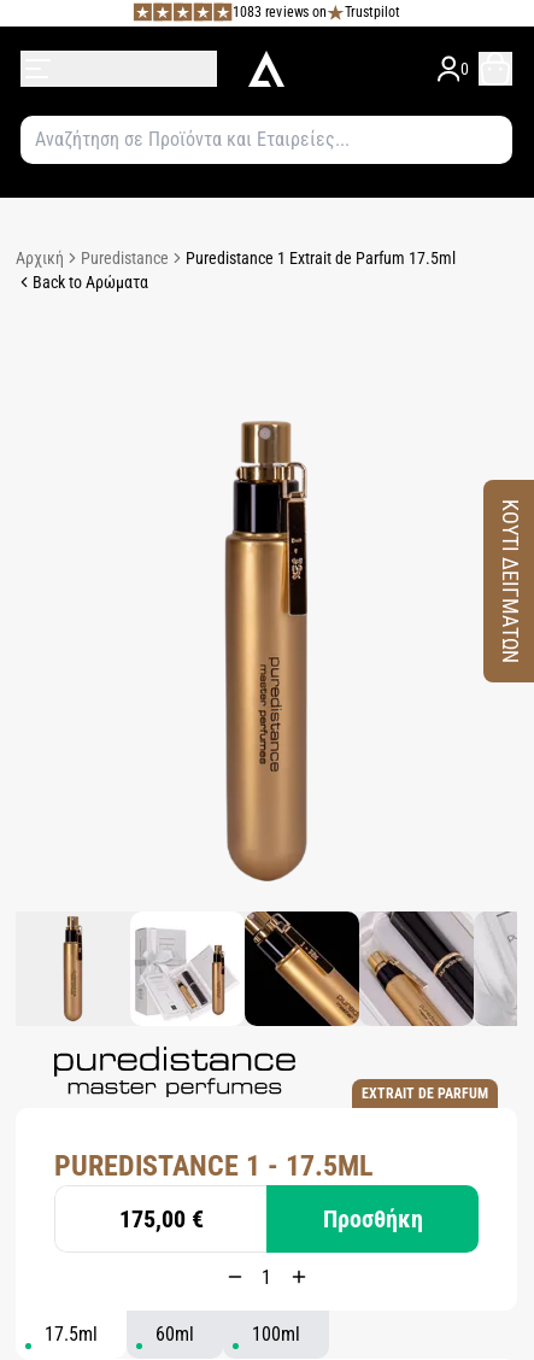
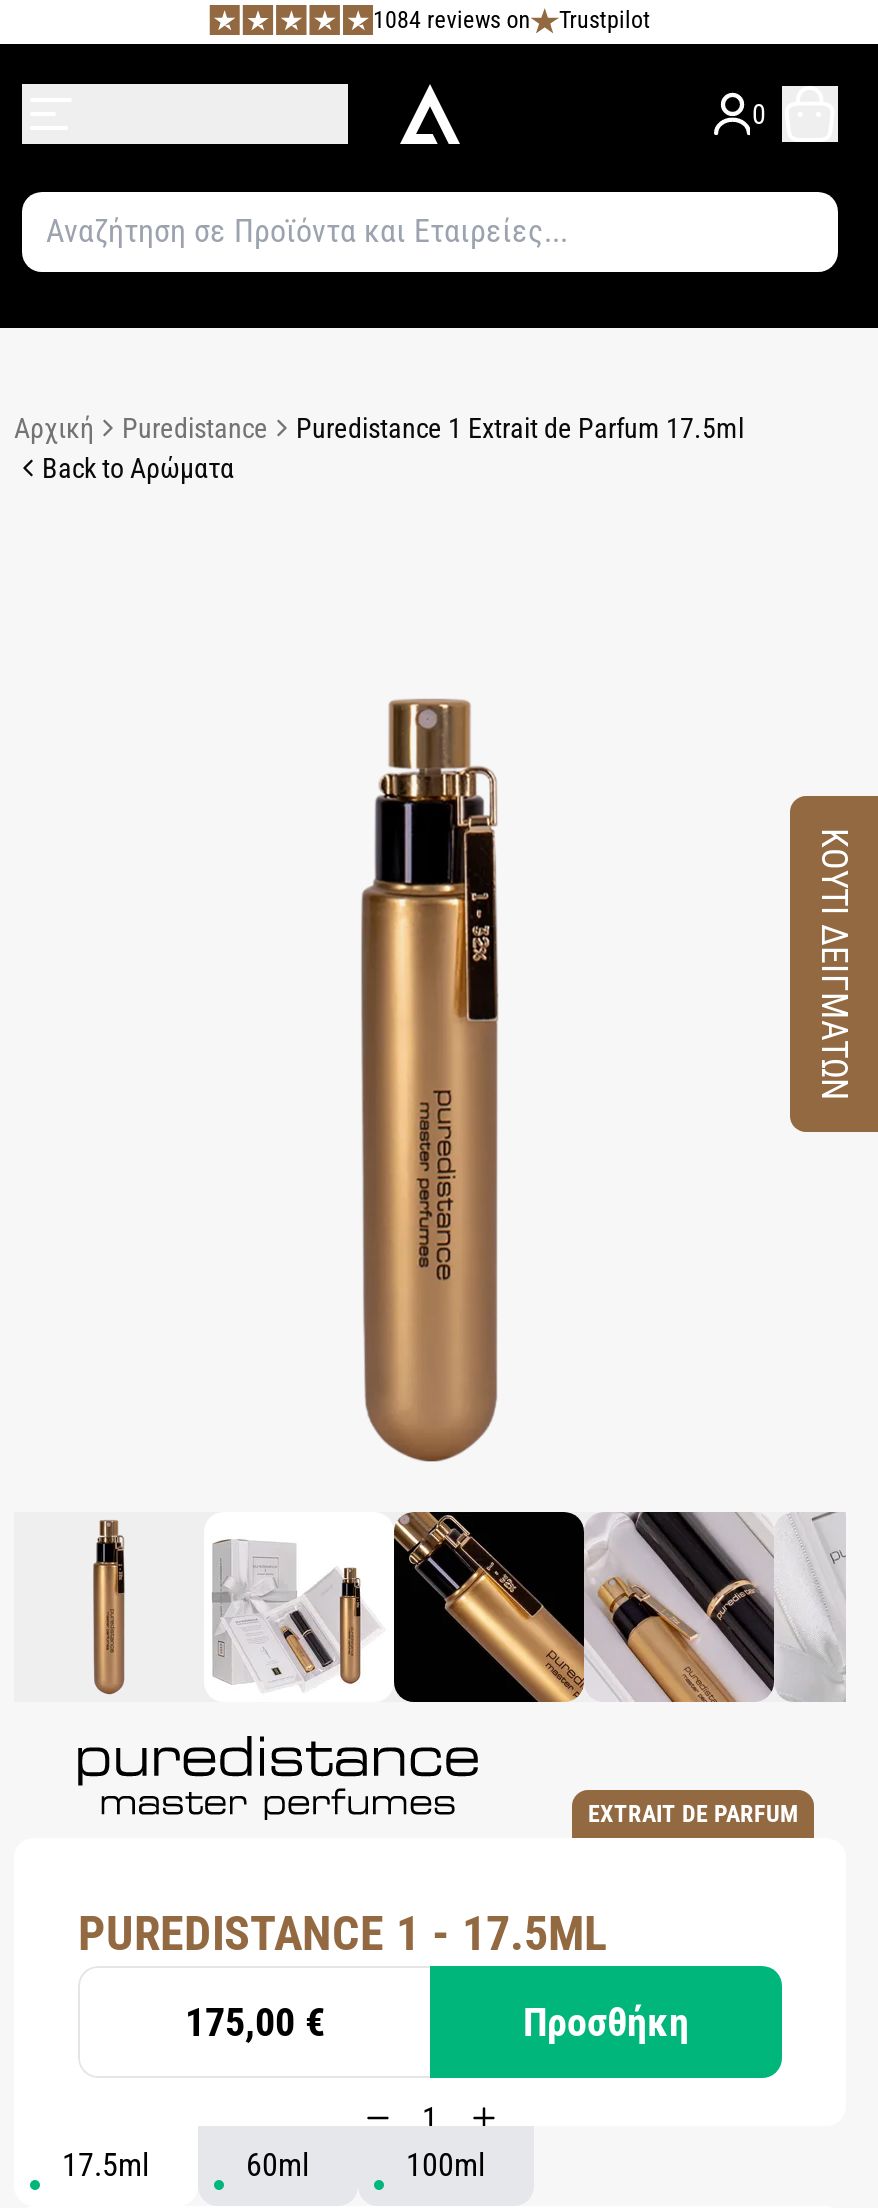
- 1083 reviews on Trustpilot
+ 1084 reviews on Trustpilot
